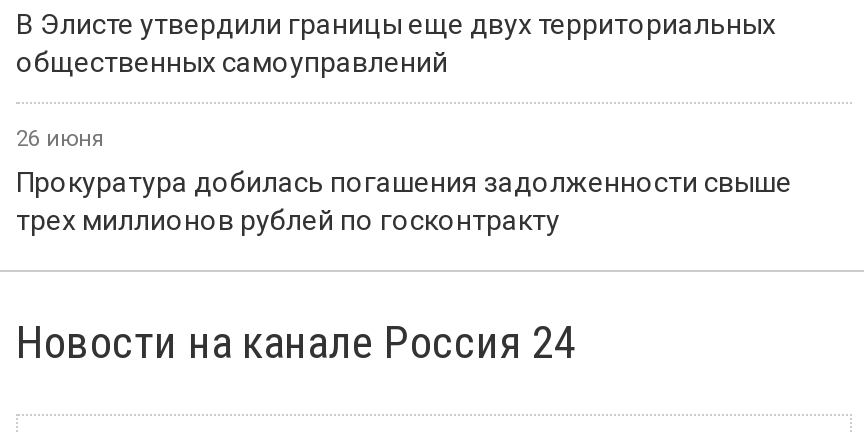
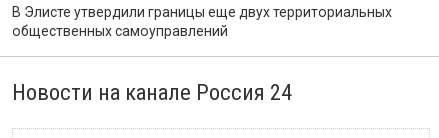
- 26 июня
- Прокуратура добилась погашения задолженности свыше
- трех миллионов рублей по госконтракту
